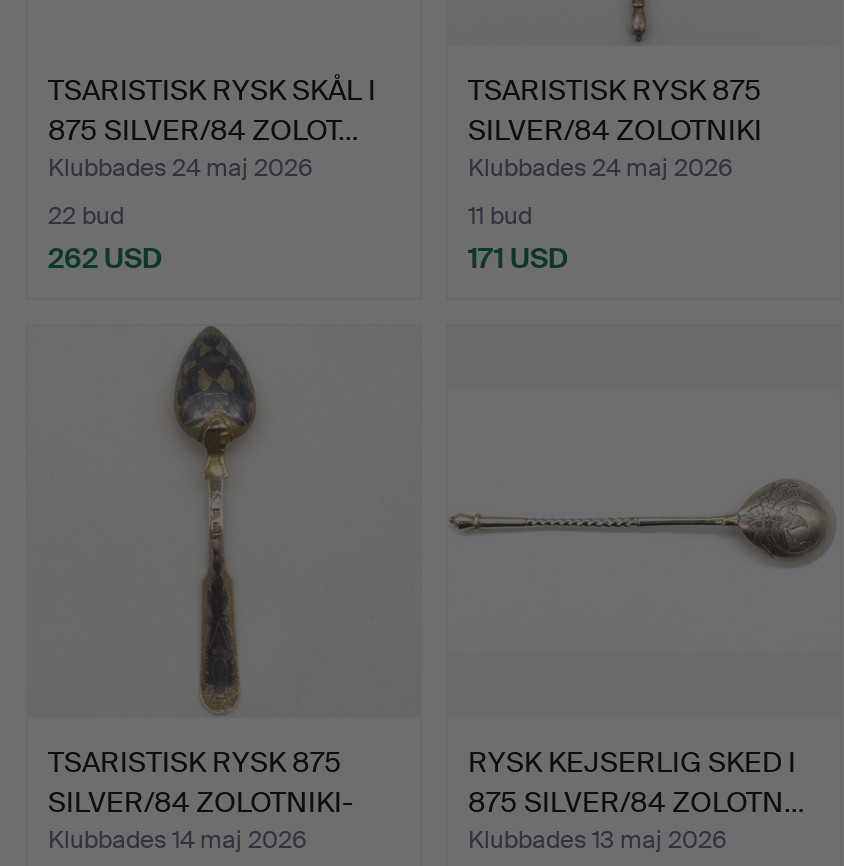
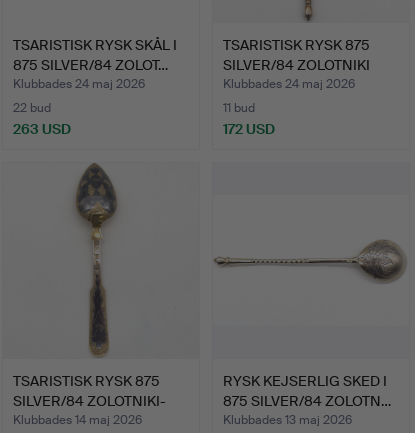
- 262 USD
+ 263 USD

- 171 USD
+ 172 USD
